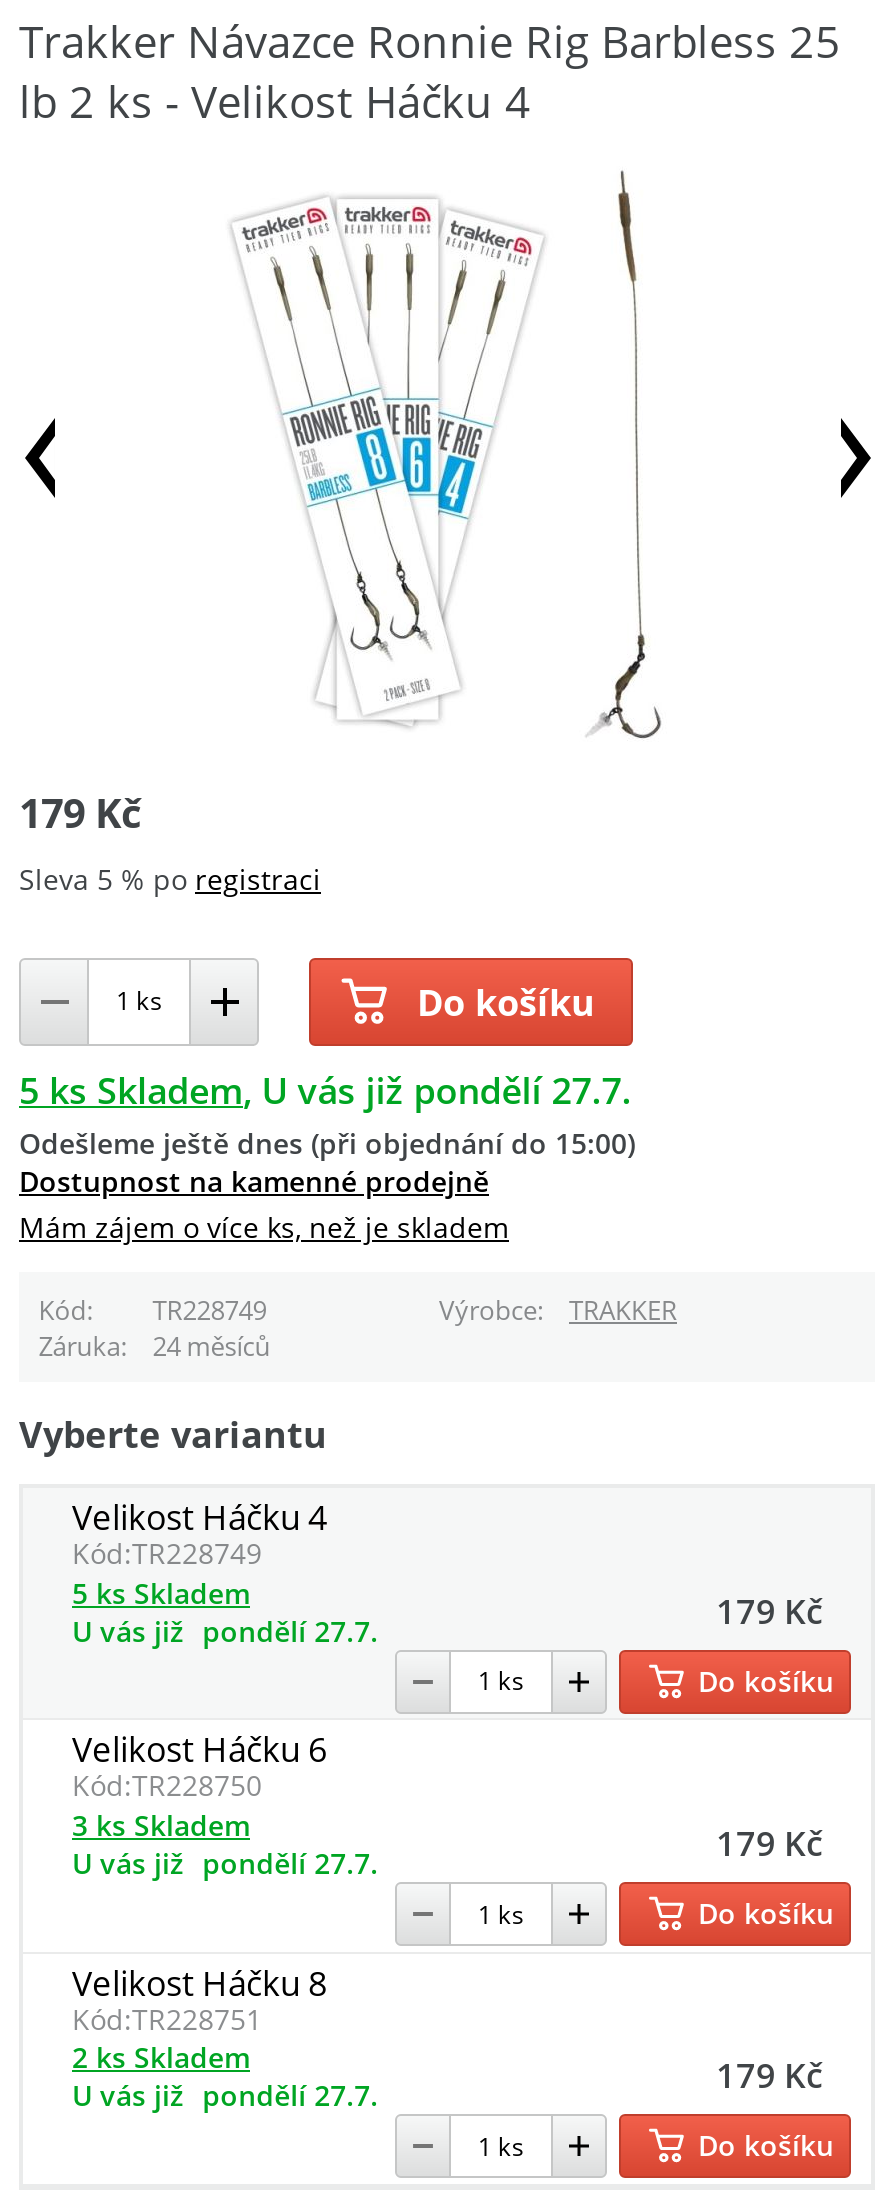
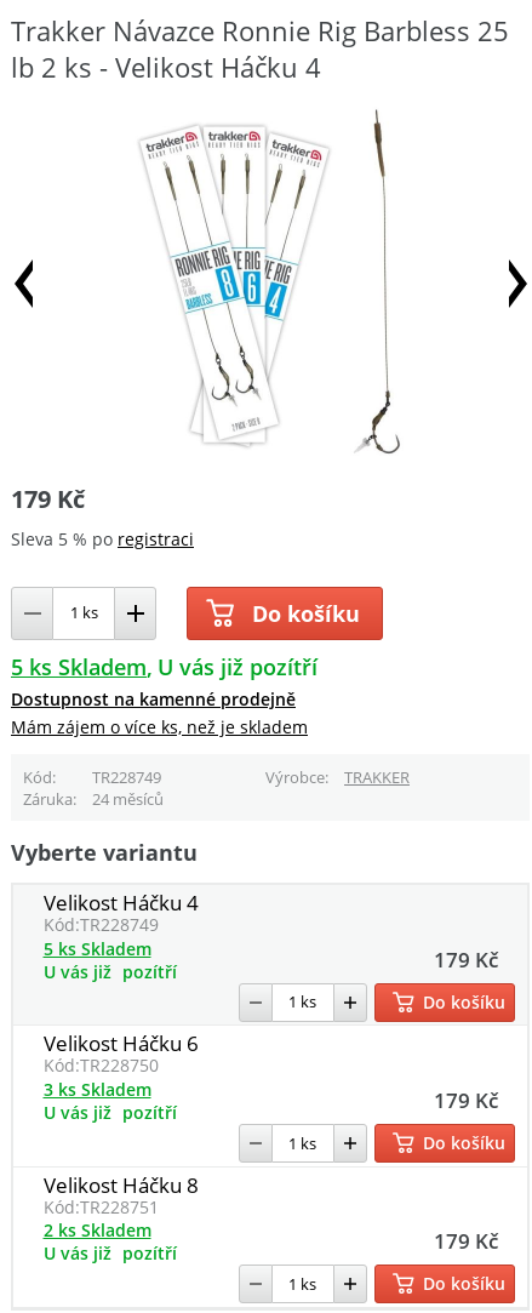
- 5 ks Skladem U vás již pondělí 27.7.
- Odešleme ještě dnes (při objednání do 15:00)
+ 5 ks Skladem U vás již pozítří

- U vás již pondělí 27.7.
+ U vás již pozítří

- U vás již pondělí 27.7.
+ U vás již pozítří

- U vás již pondělí 27.7.
+ U vás již pozítří
